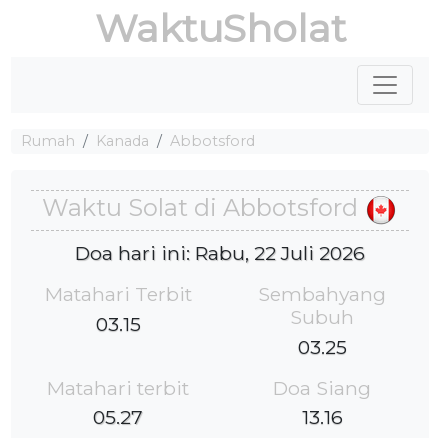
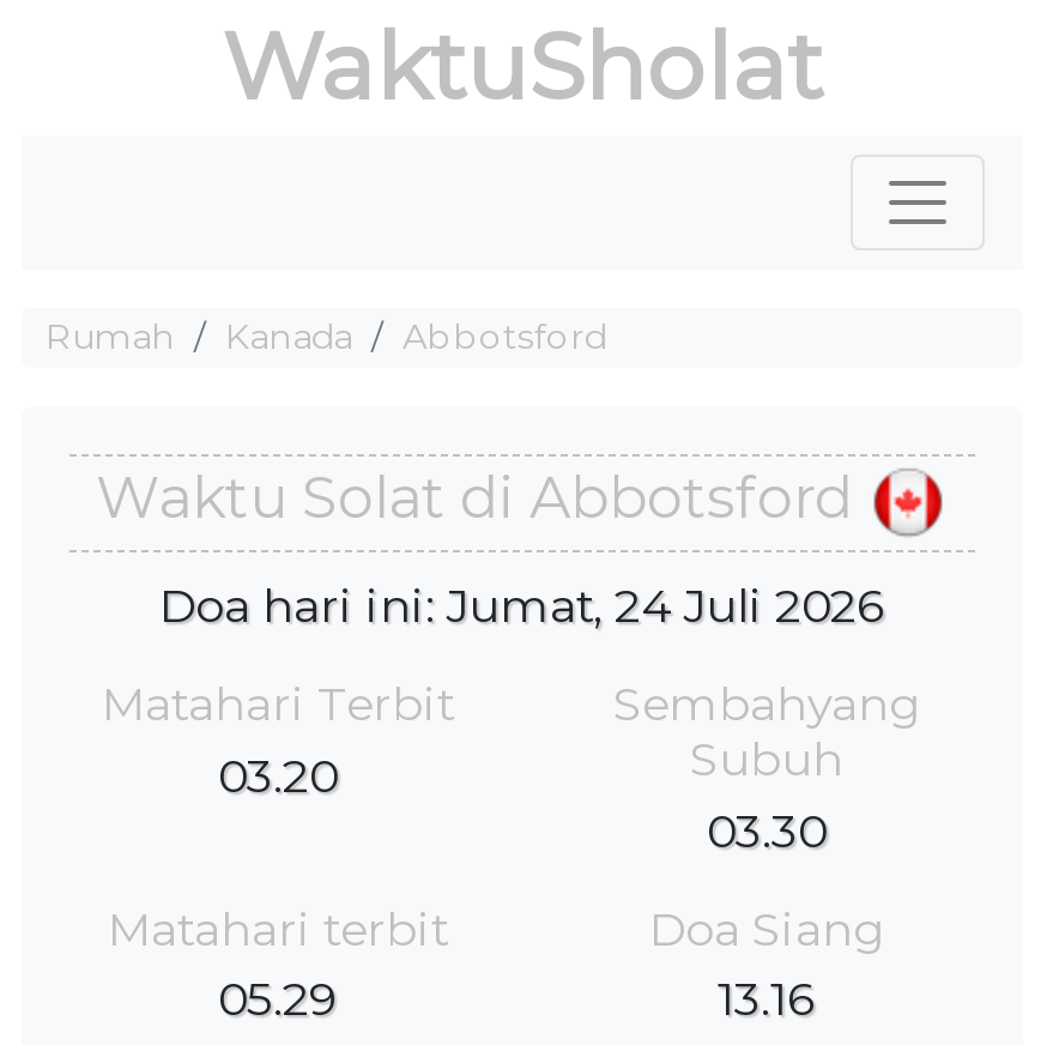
- Doa hari ini: Rabu, 22 Juli 2026
+ Doa hari ini: Jumat, 24 Juli 2026

- 03.15
+ 03.20

- 03.25
+ 03.30

- 05.27
+ 05.29
